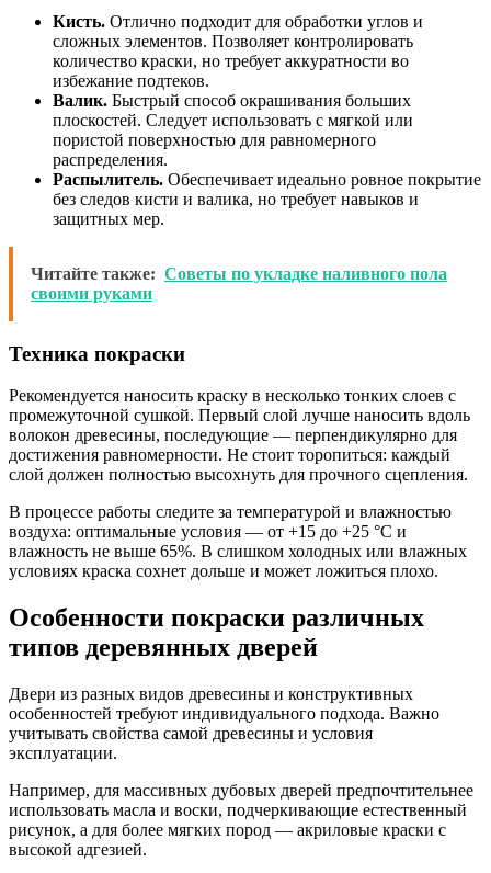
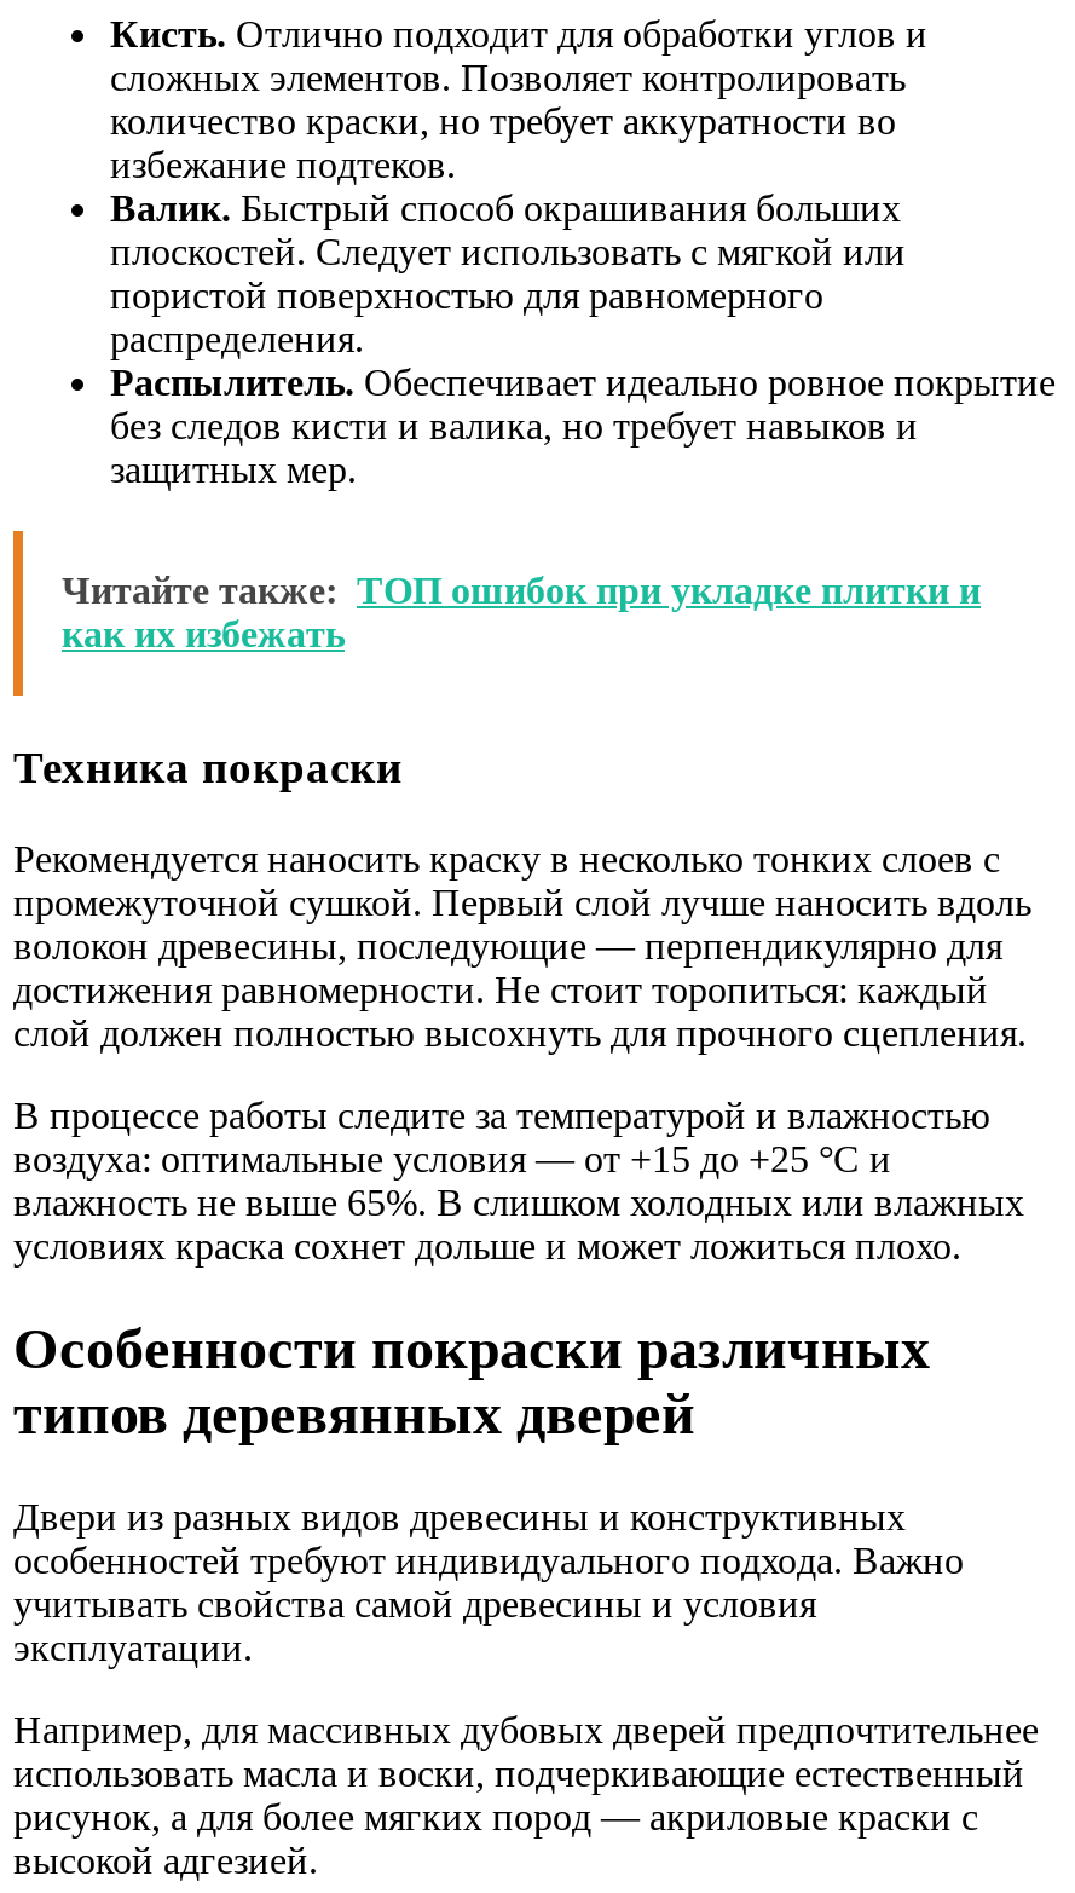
- Читайте также: Советы по укладке наливного пола
- своими руками
+ Читайте также: ТОП ошибок при укладке плитки и
+ как их избежать
